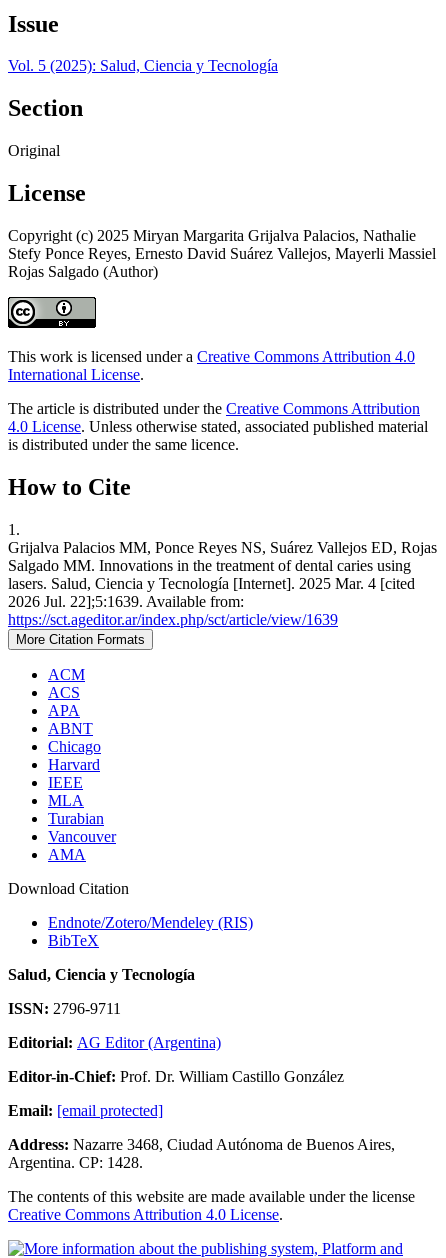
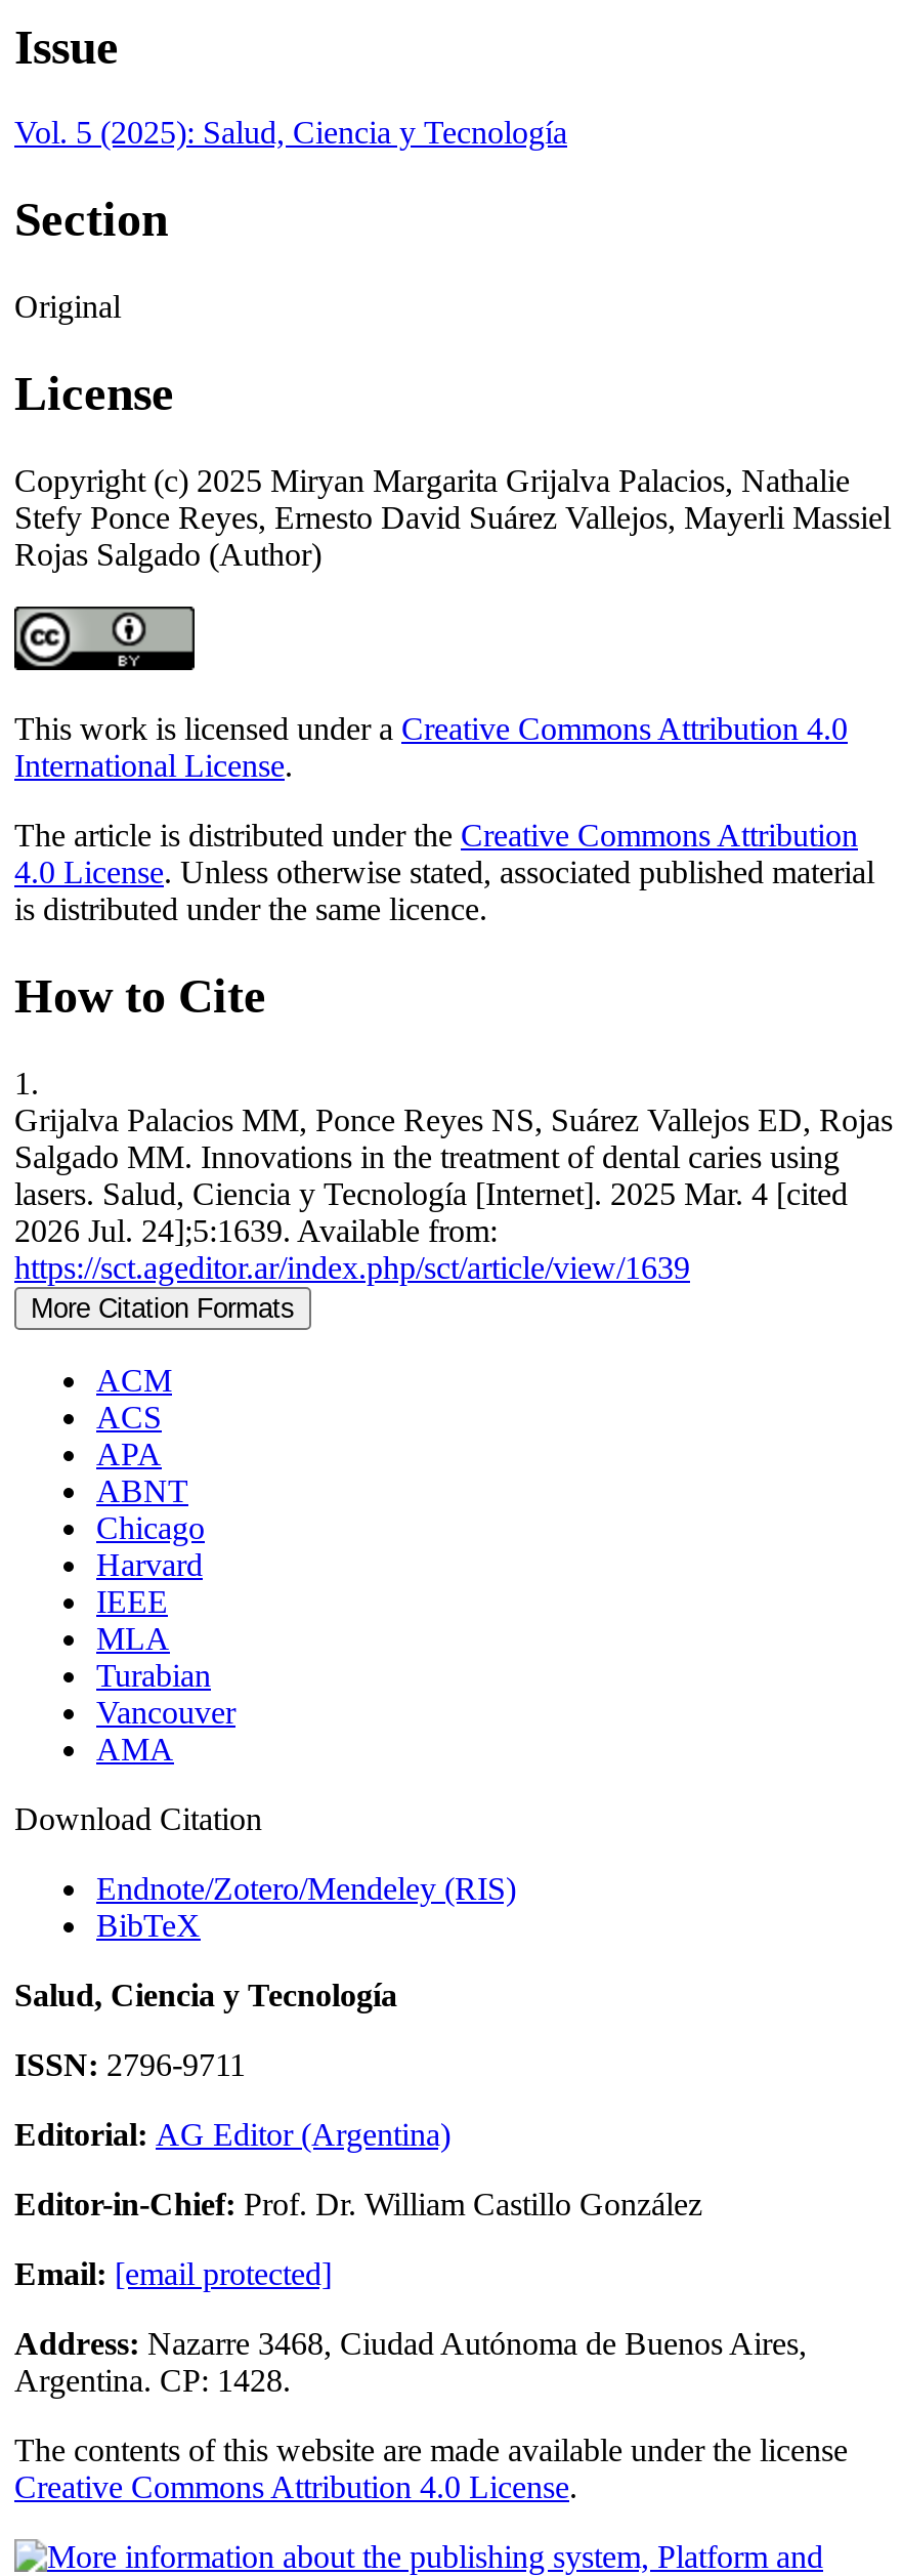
- 2026 Jul. 22];5:1639. Available from:
+ 2026 Jul. 24];5:1639. Available from:
